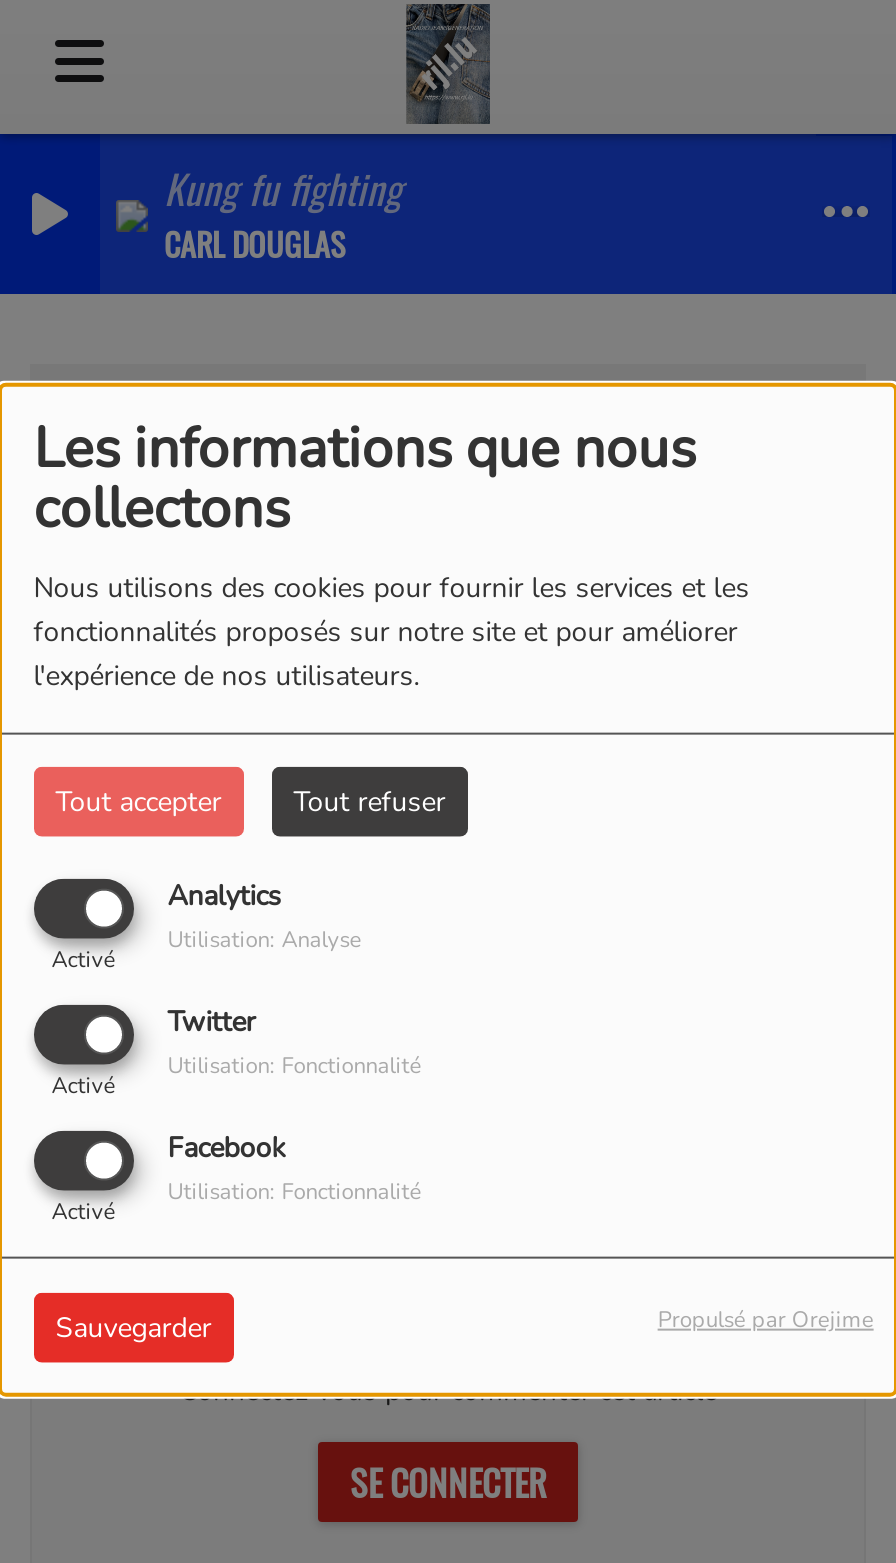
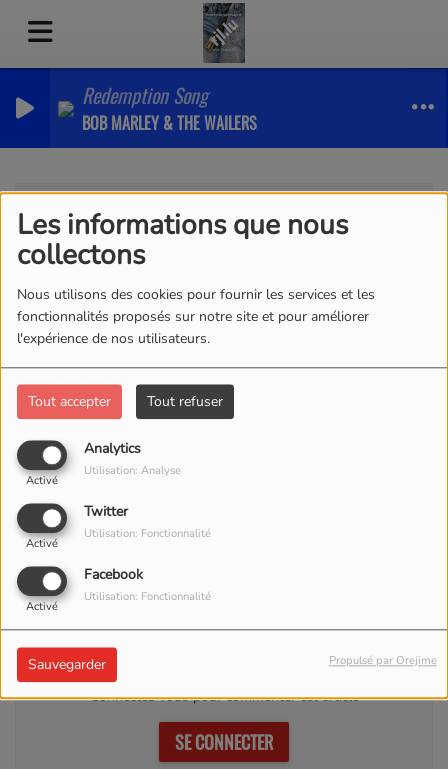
- Kung fu fighting
- CARL DOUGLAS
+ Redemption Song
+ BOB MARLEY & THE WAILERS
